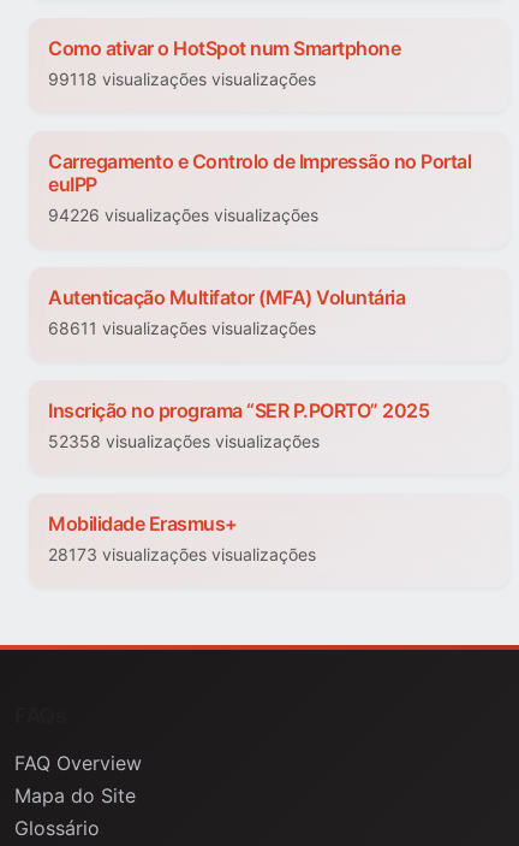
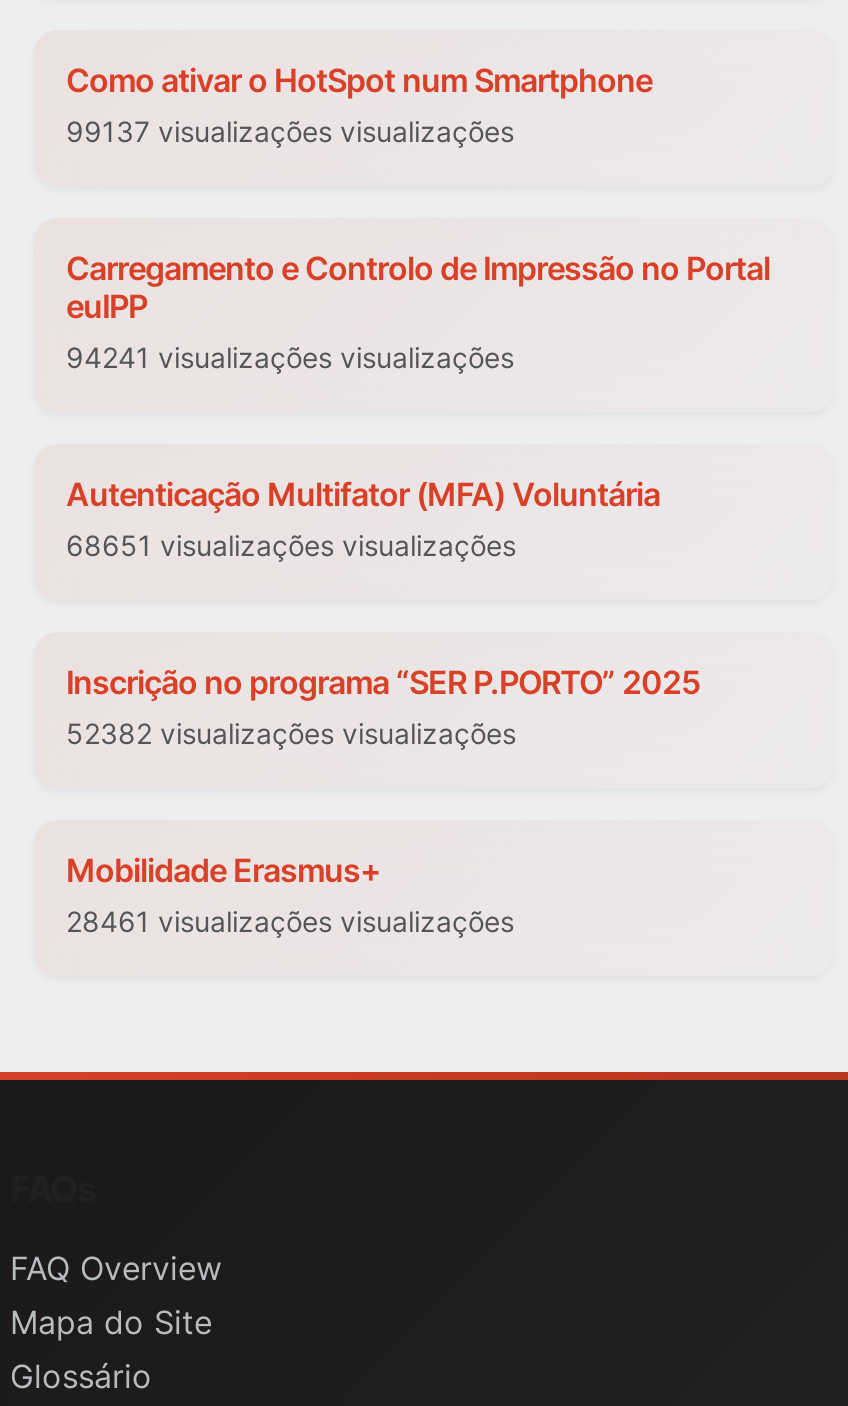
- 99118 visualizações visualizações
+ 99137 visualizações visualizações

- 94226 visualizações visualizações
+ 94241 visualizações visualizações

- 68611 visualizações visualizações
+ 68651 visualizações visualizações

- 52358 visualizações visualizações
+ 52382 visualizações visualizações

- 28173 visualizações visualizações
+ 28461 visualizações visualizações
